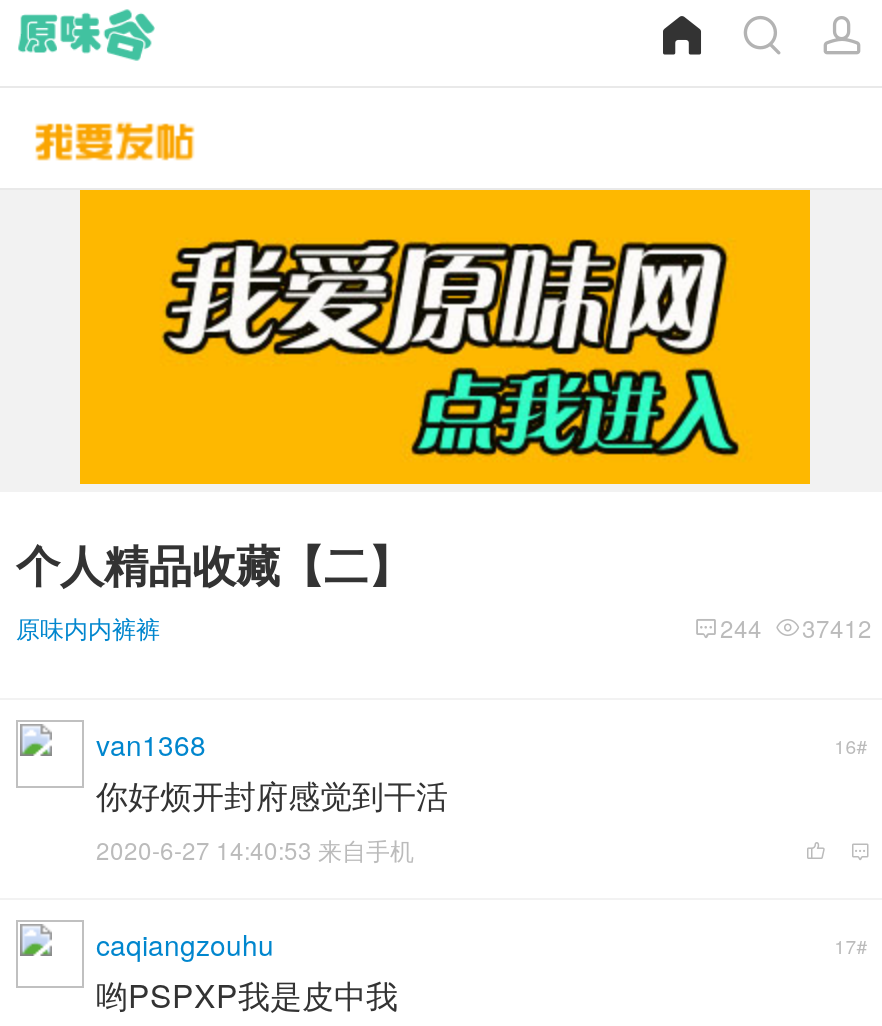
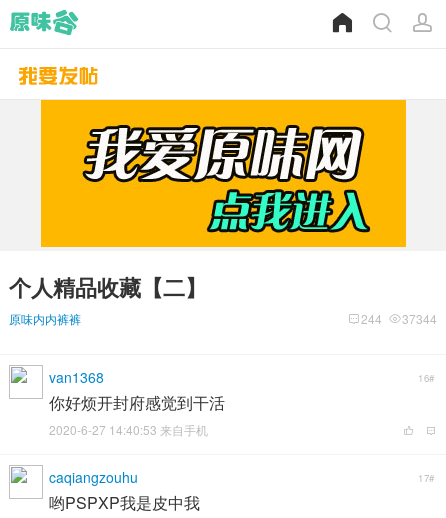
- 244 37412
+ 244 37344
